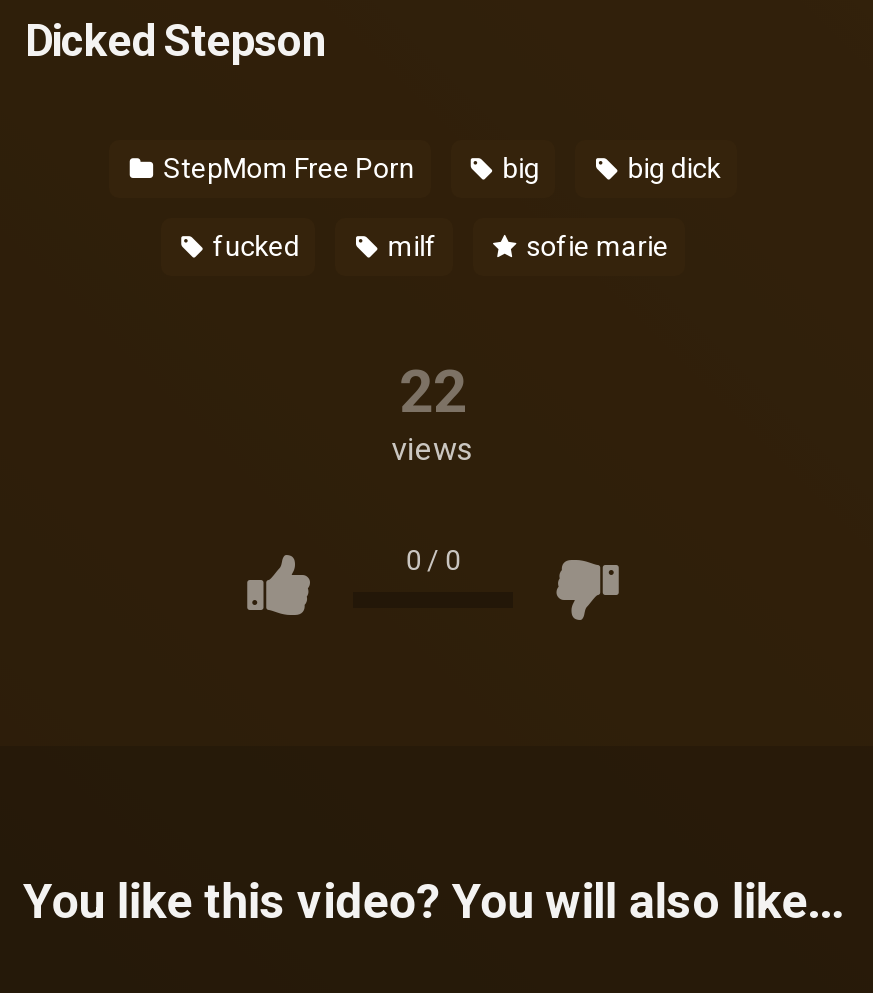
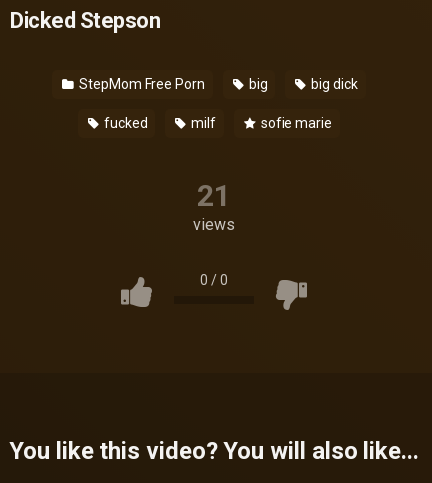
- 22
+ 21
